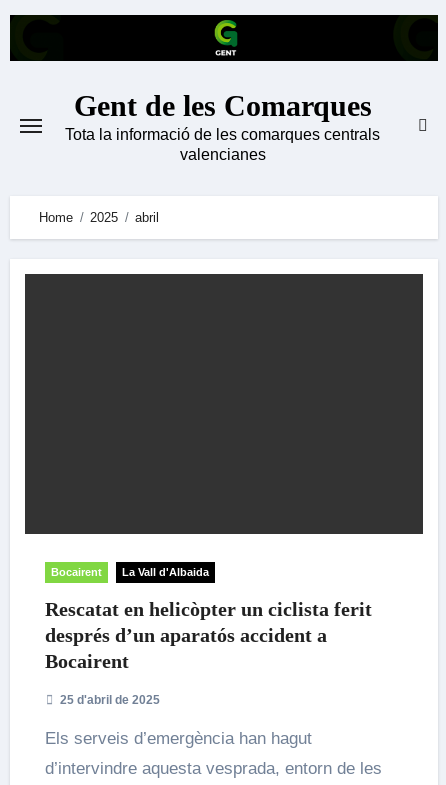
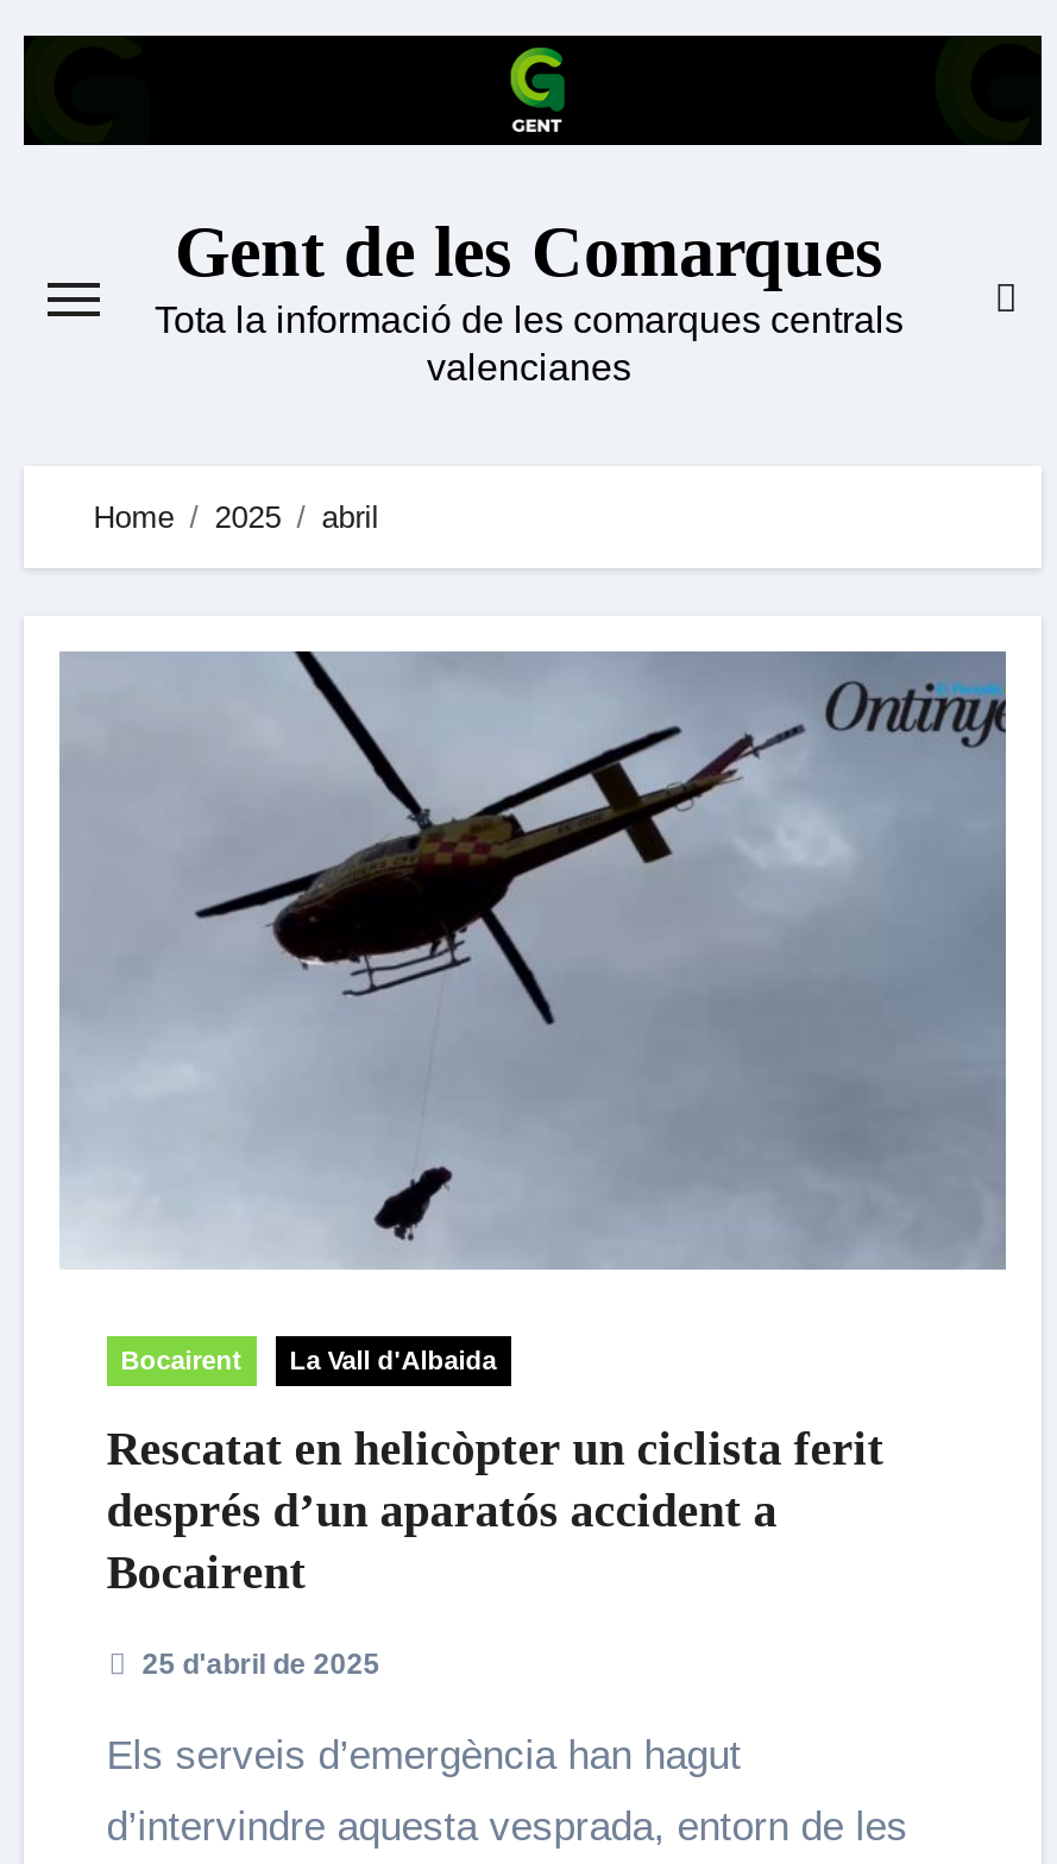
+ [image]
